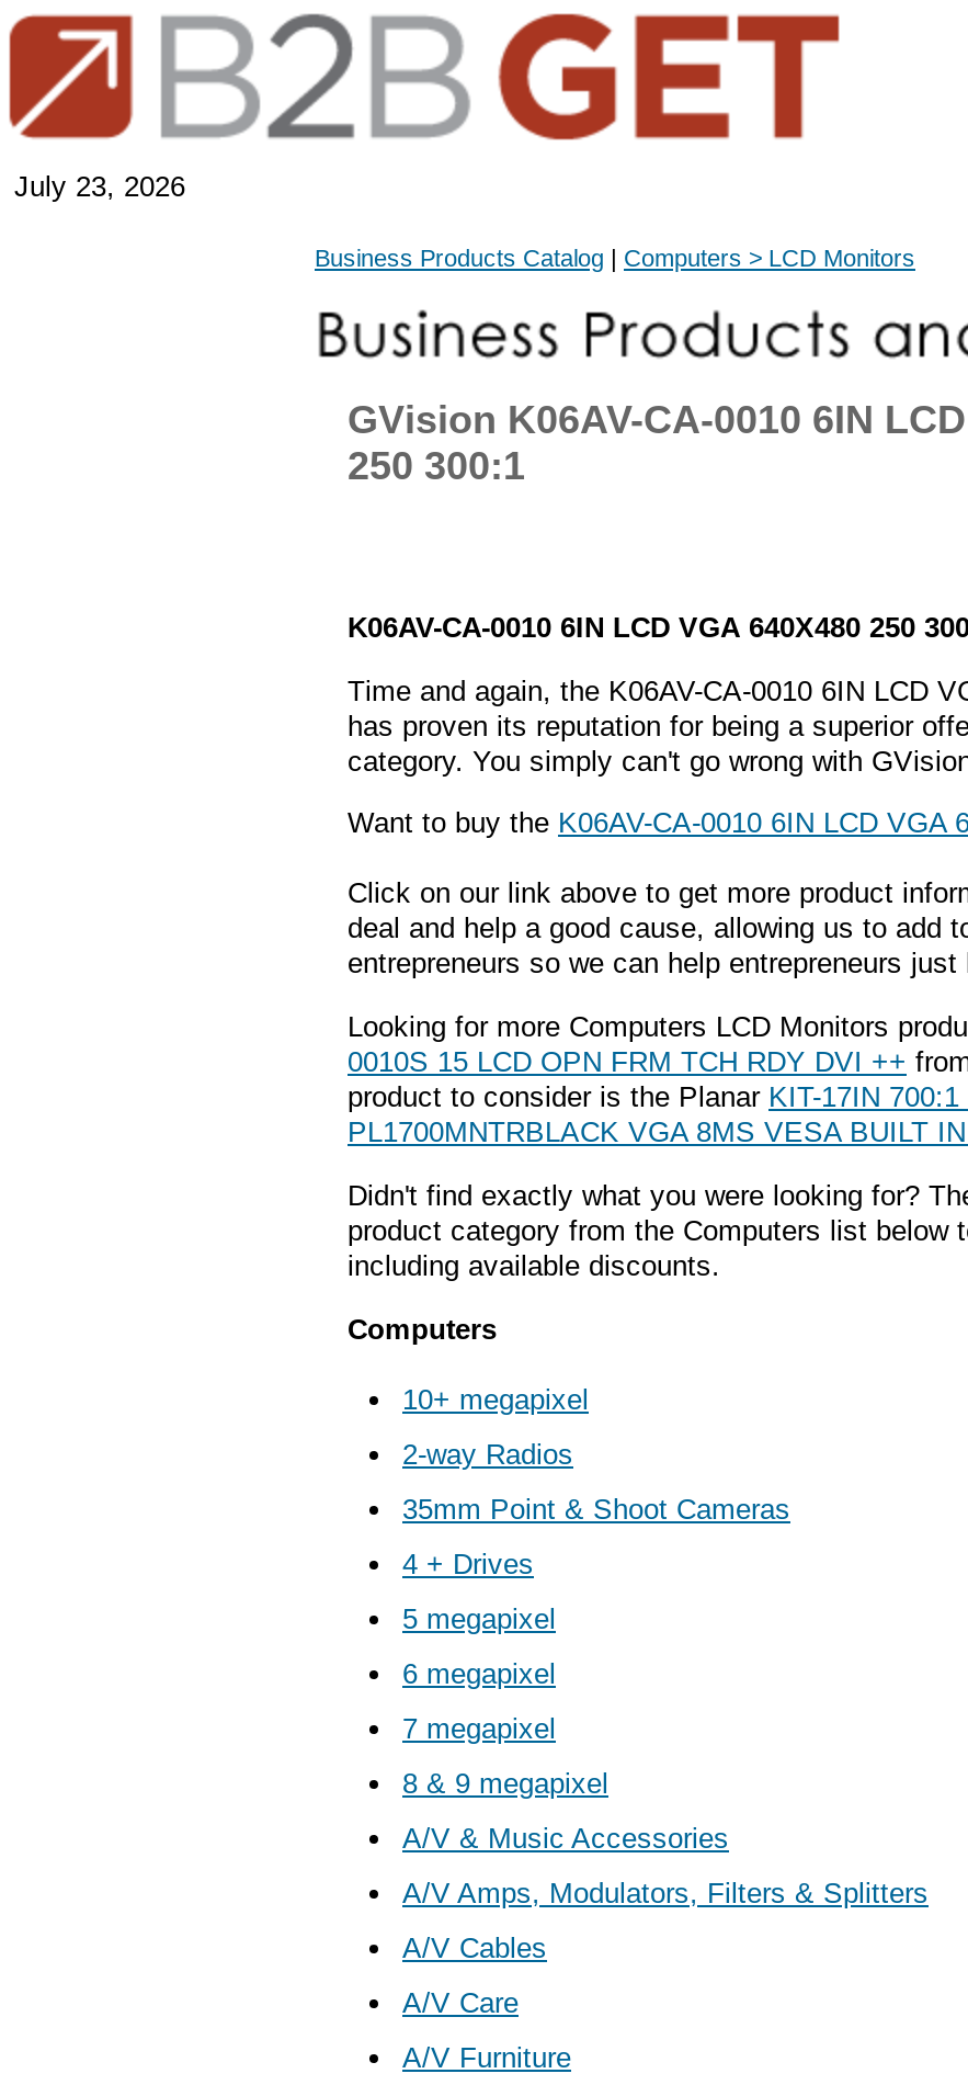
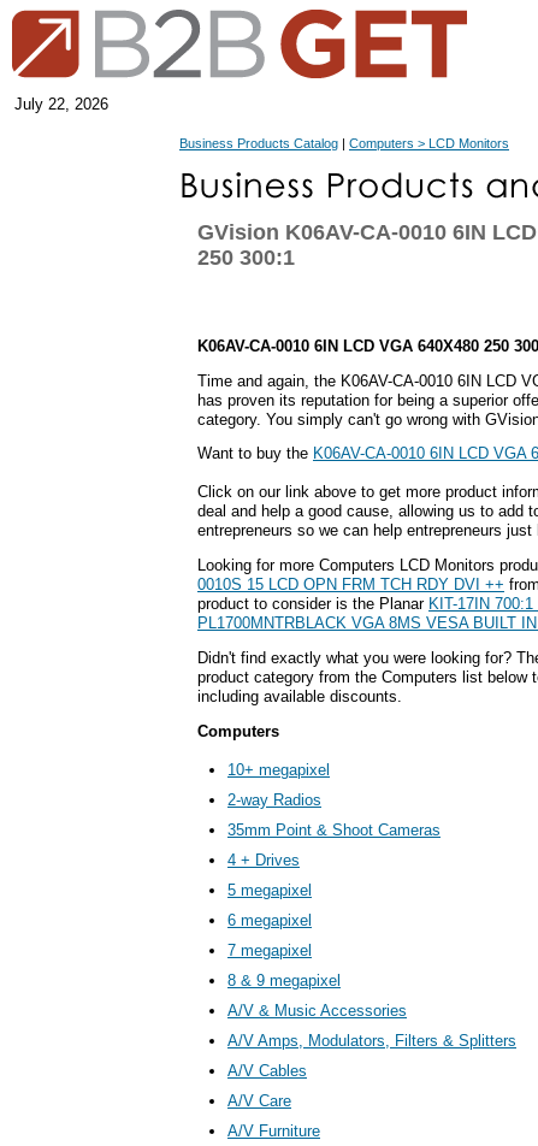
- July 23, 2026
+ July 22, 2026
